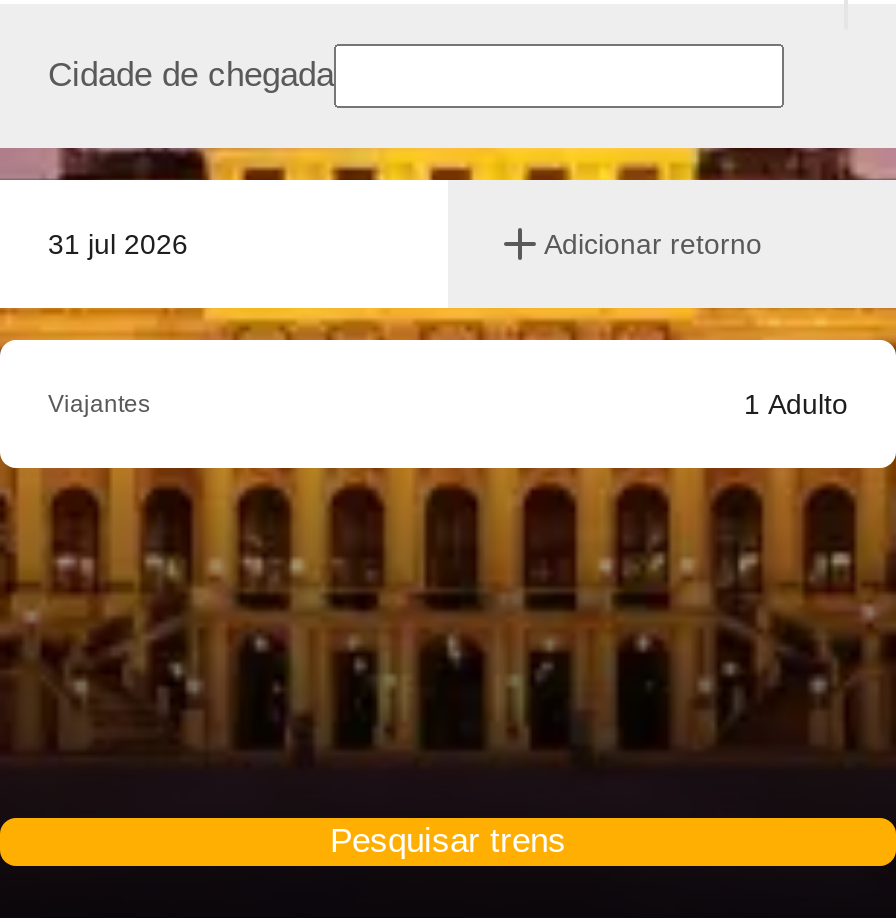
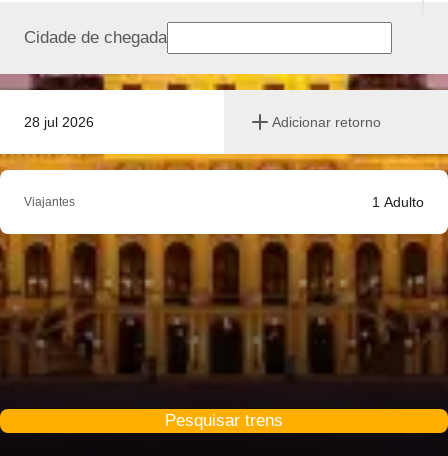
- 31 jul 2026
+ 28 jul 2026
